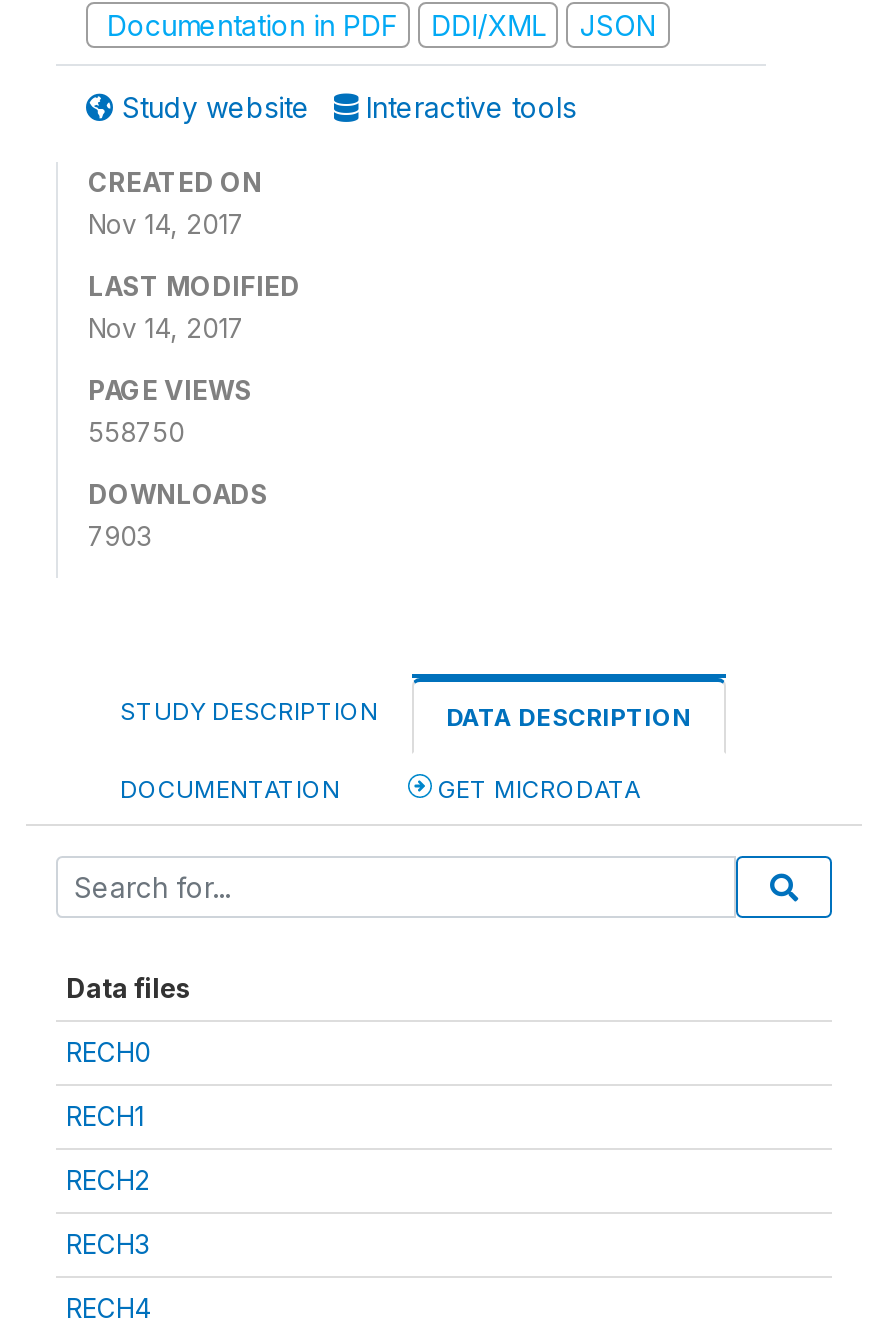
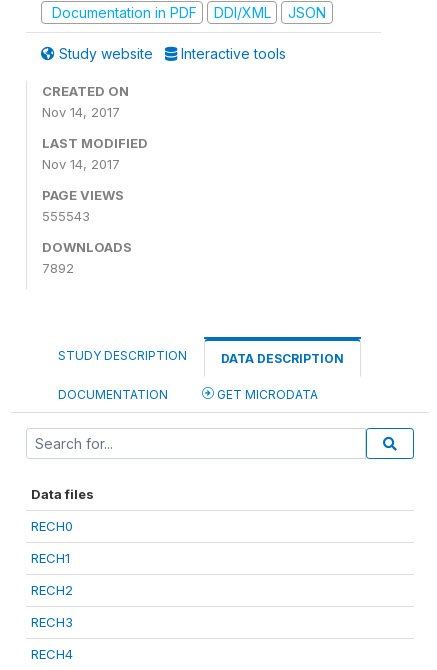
- 558750
+ 555543

- 7903
+ 7892
